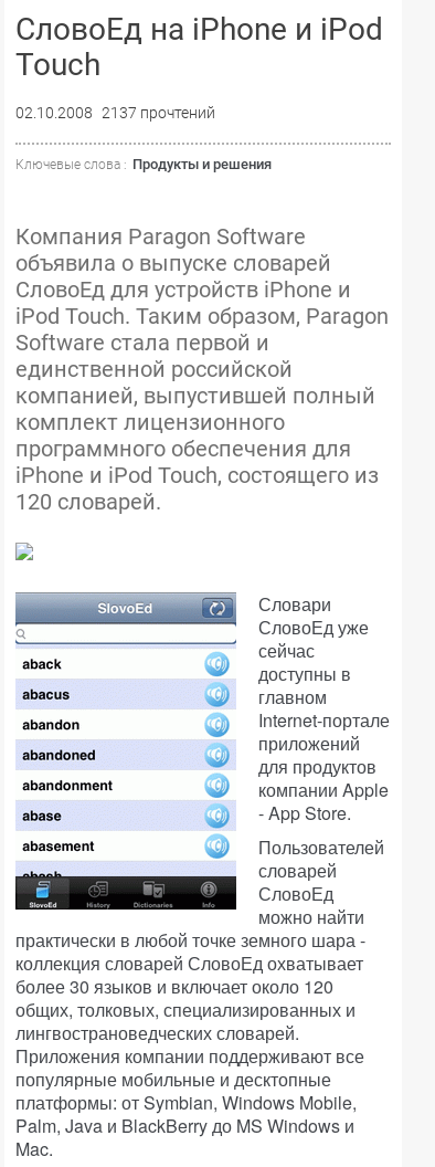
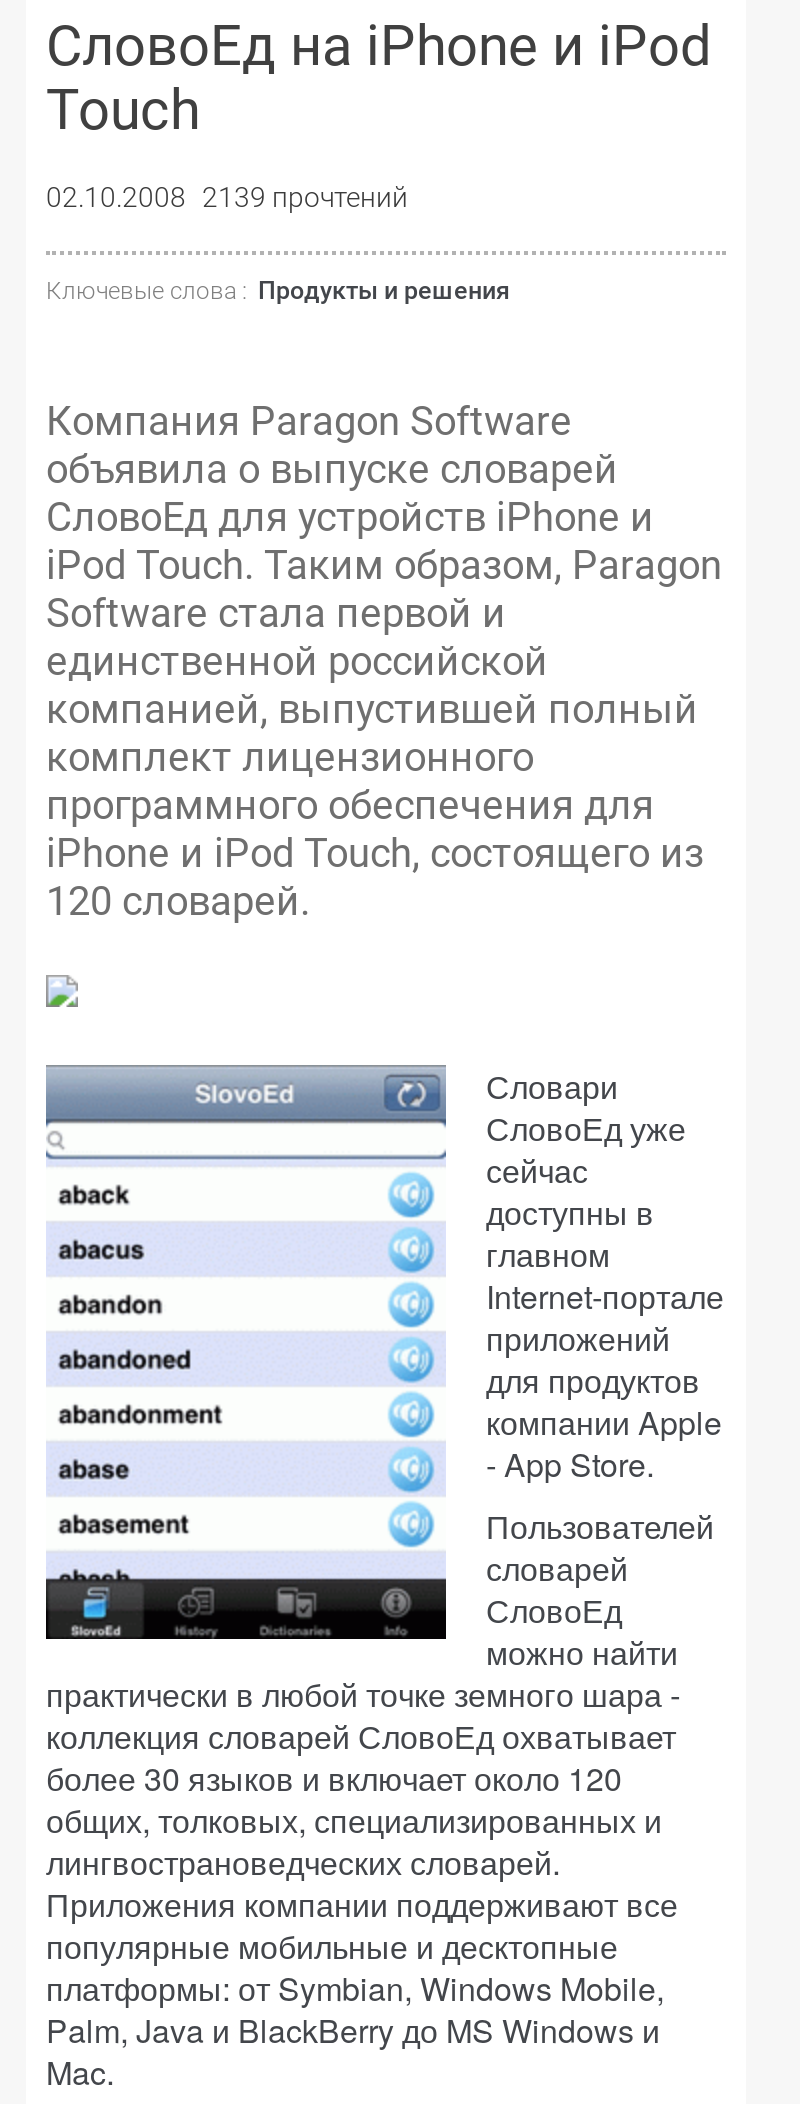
- 02.10.2008 2137 прочтений
+ 02.10.2008 2139 прочтений
